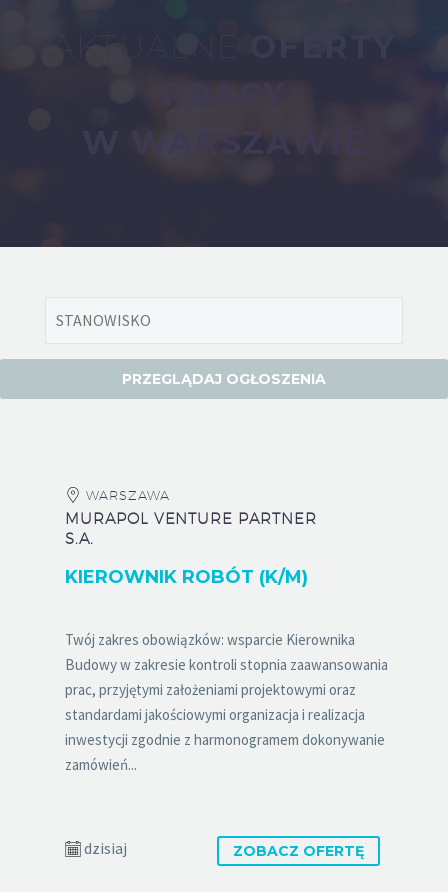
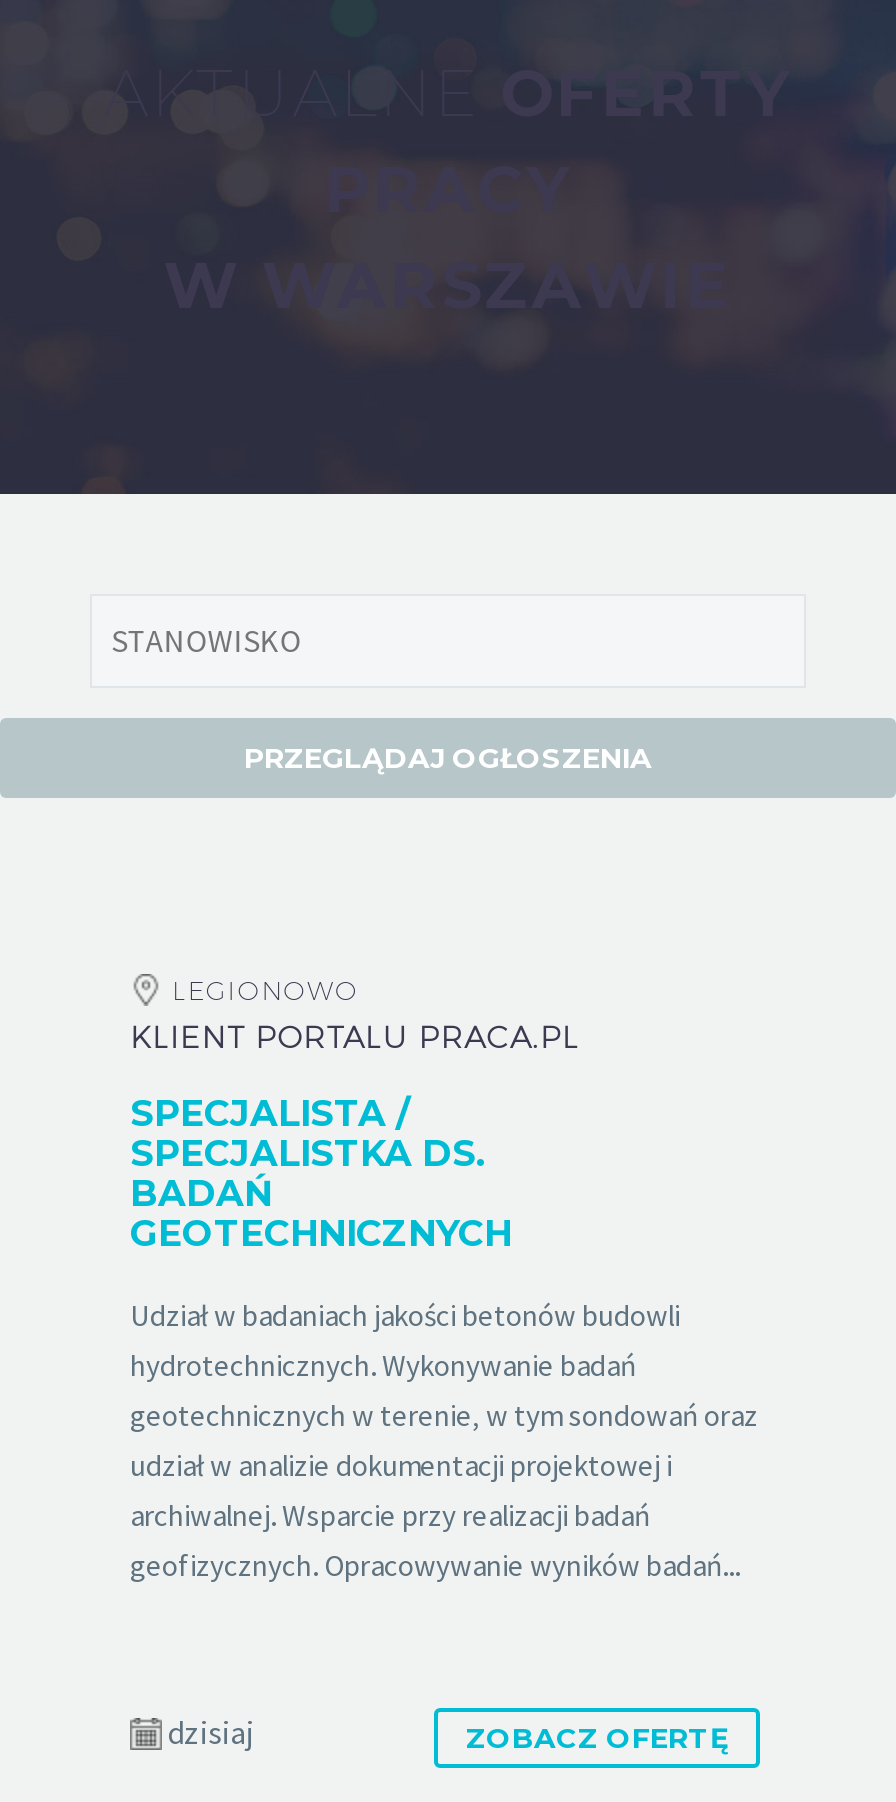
- WARSZAWA
- MURAPOL VENTURE PARTNER
- S.A.
+ LEGIONOWO
+ KLIENT PORTALU PRACA.PL

- KIEROWNIK ROBÓT (K/M)
+ SPECJALISTA /
+ SPECJALISTKA DS.
+ BADAŃ
+ GEOTECHNICZNYCH

- Twój zakres obowiązków: wsparcie Kierownika
- Budowy w zakresie kontroli stopnia zaawansowania
- prac, przyjętymi założeniami projektowymi oraz
- standardami jakościowymi organizacja i realizacja
- inwestycji zgodnie z harmonogramem dokonywanie
- zamówień...
+ Udział w badaniach jakości betonów budowli
+ hydrotechnicznych. Wykonywanie badań
+ geotechnicznych w terenie, w tym sondowań oraz
+ udział w analizie dokumentacji projektowej i
+ archiwalnej. Wsparcie przy realizacji badań
+ geofizycznych. Opracowywanie wyników badań...
